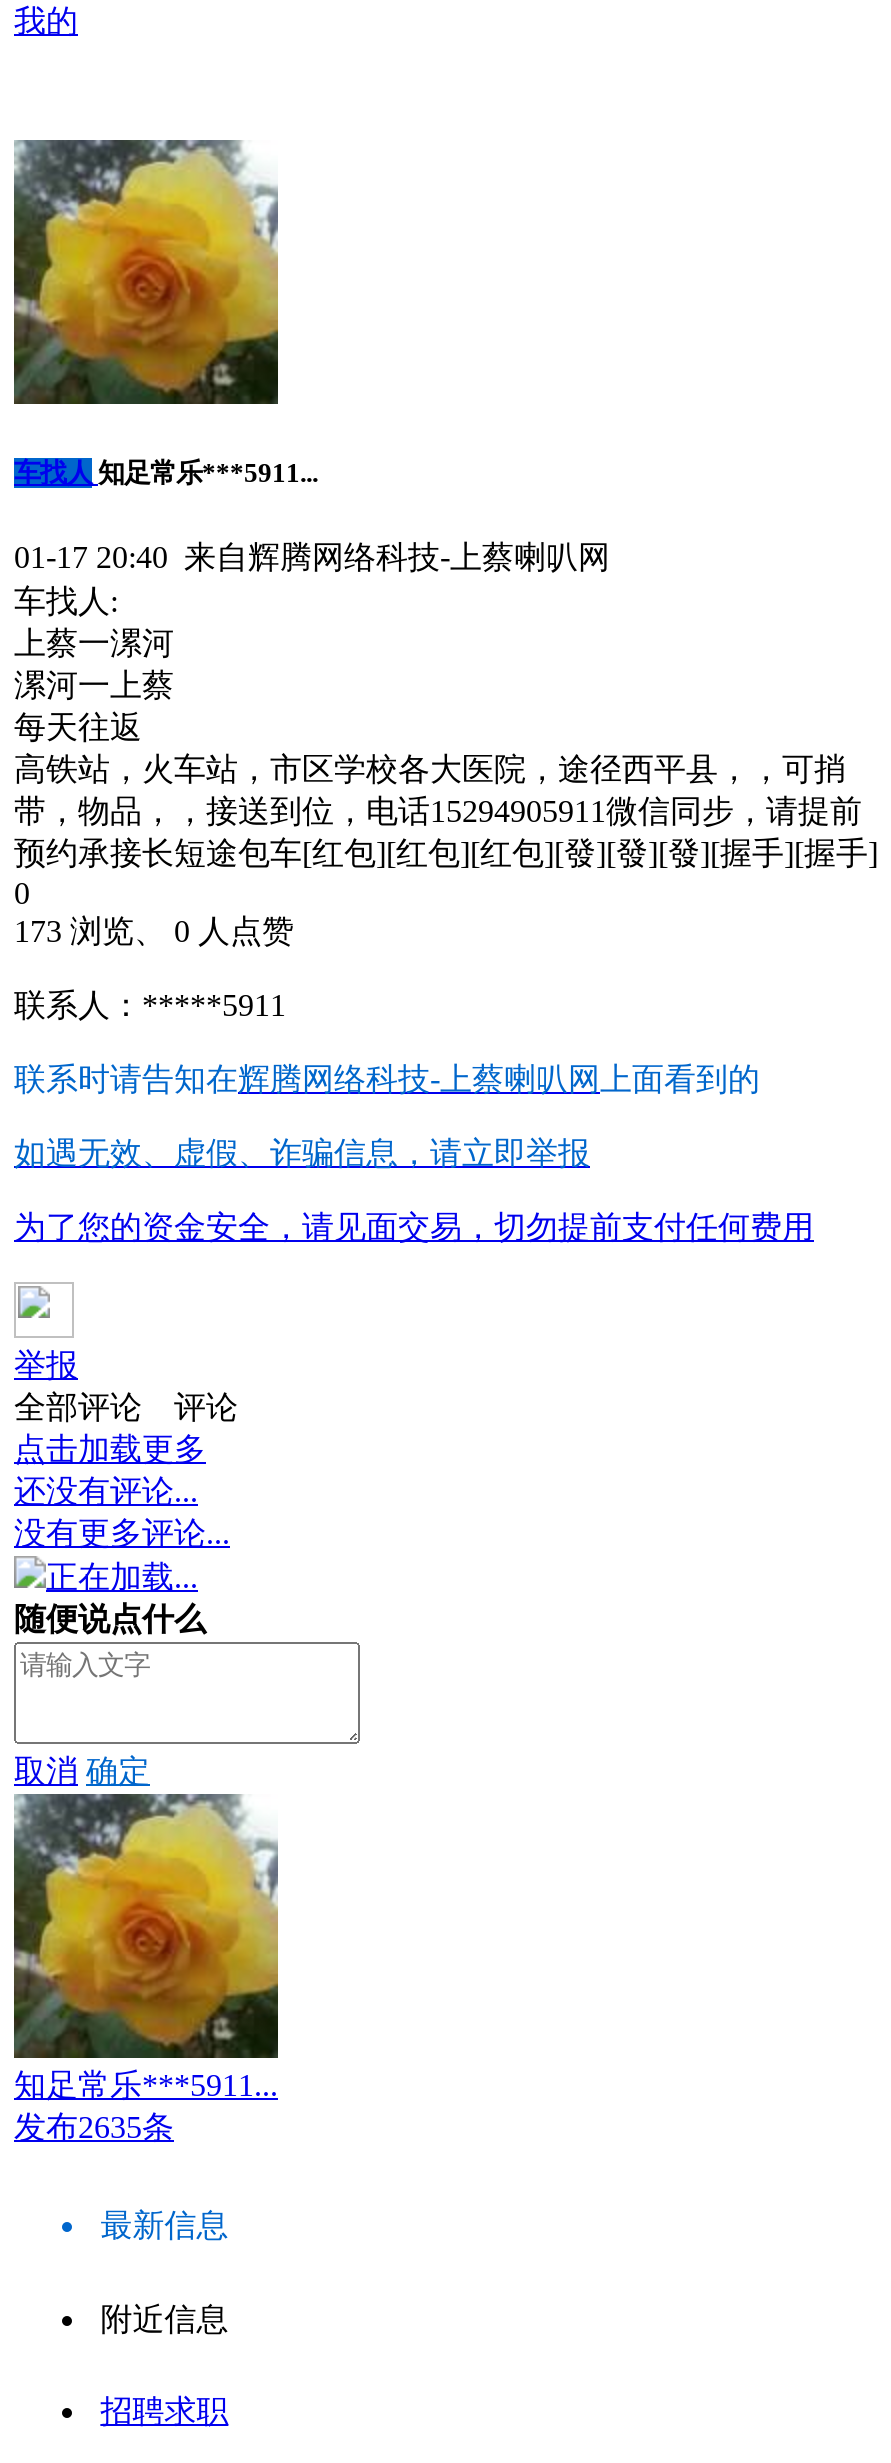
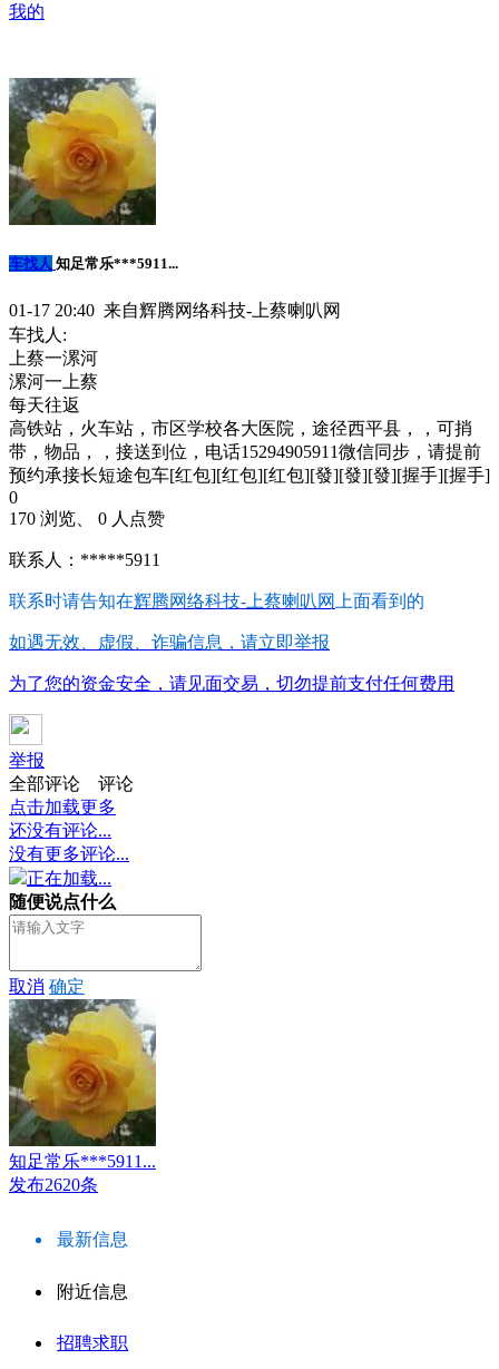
- 173 浏览、 0 人点赞
+ 170 浏览、 0 人点赞

- 发布2635条
+ 发布2620条
